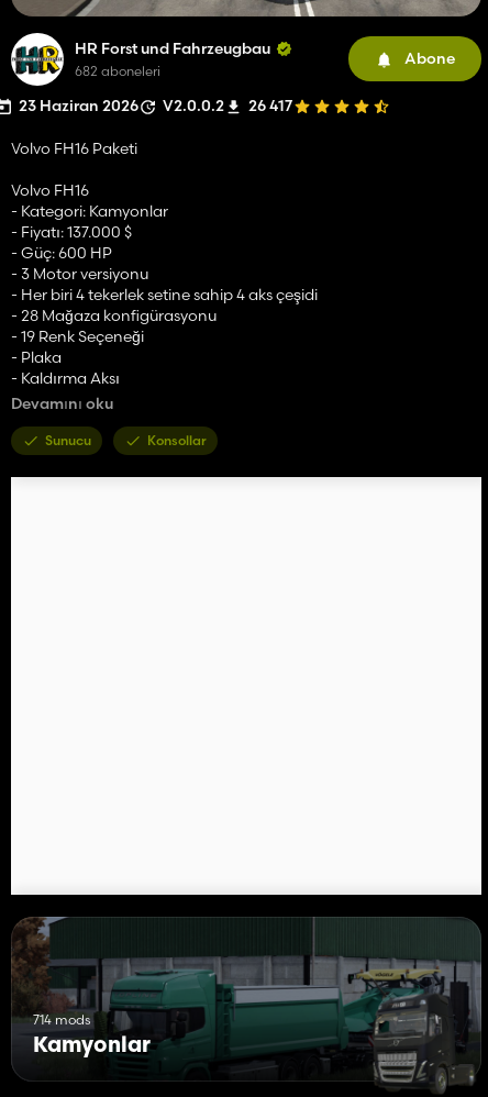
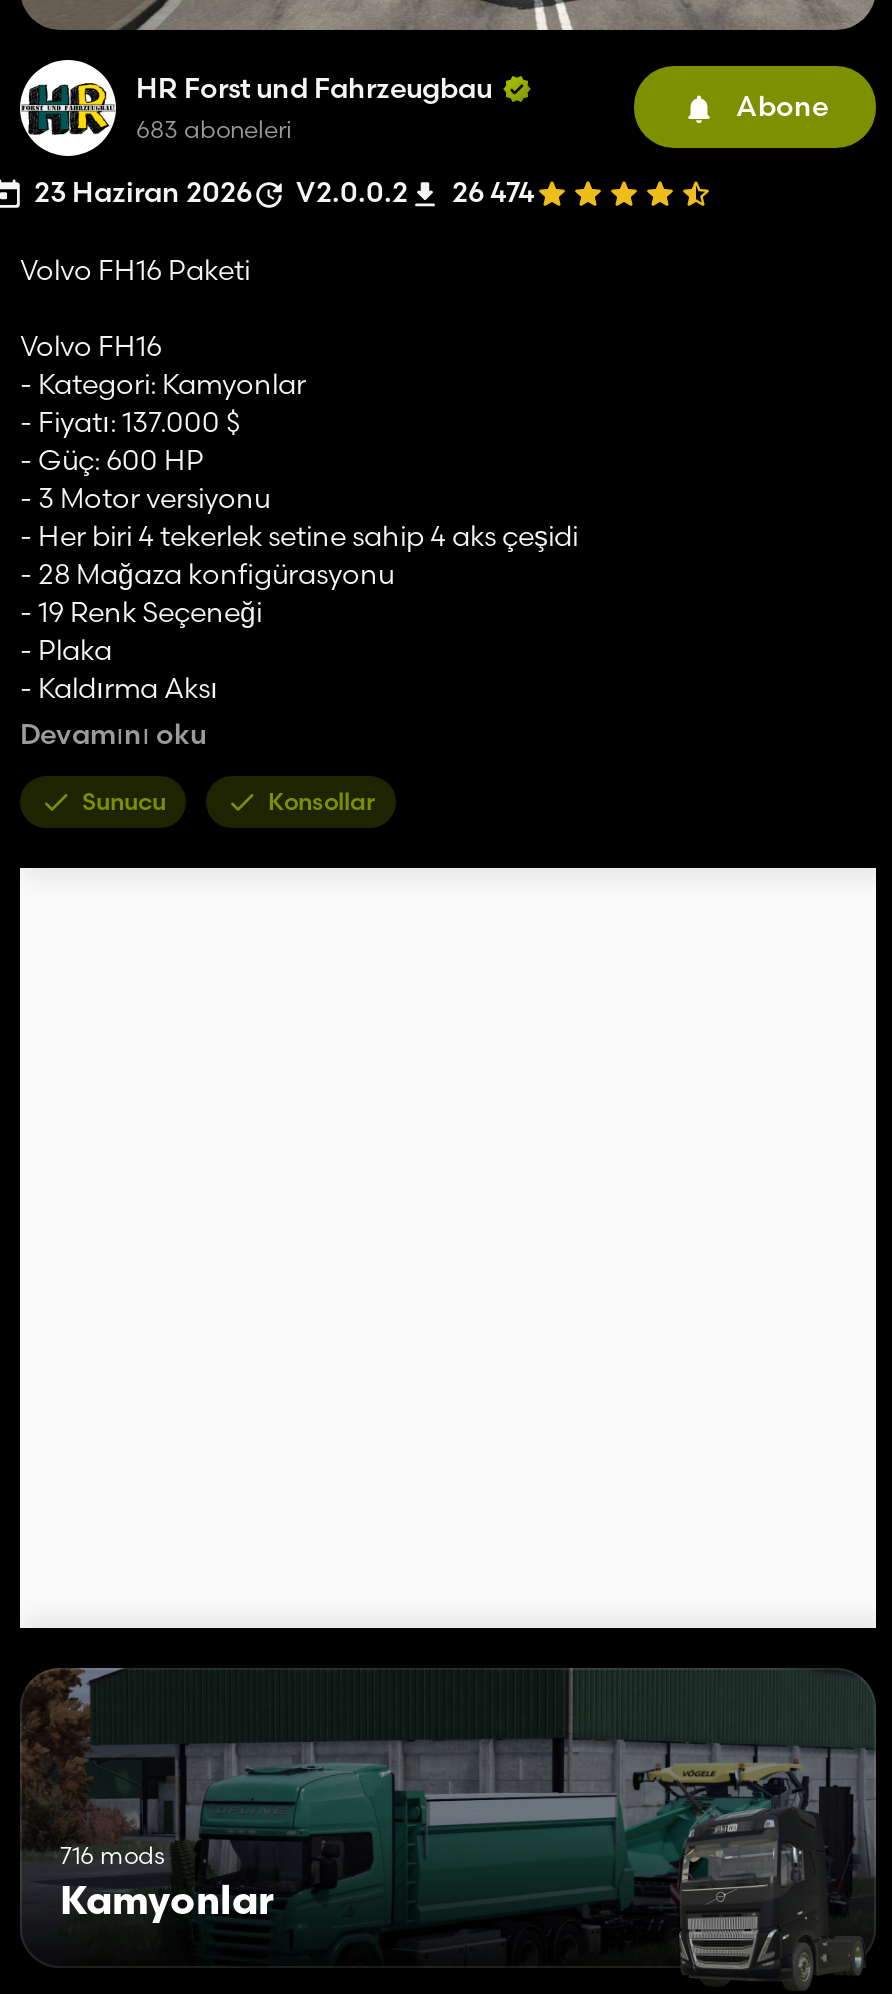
- 682 aboneleri
+ 683 aboneleri

- 23 Haziran 2026 V2.0.0.2 26 417
+ 23 Haziran 2026 V2.0.0.2 26 474

- 714 mods
+ 716 mods
